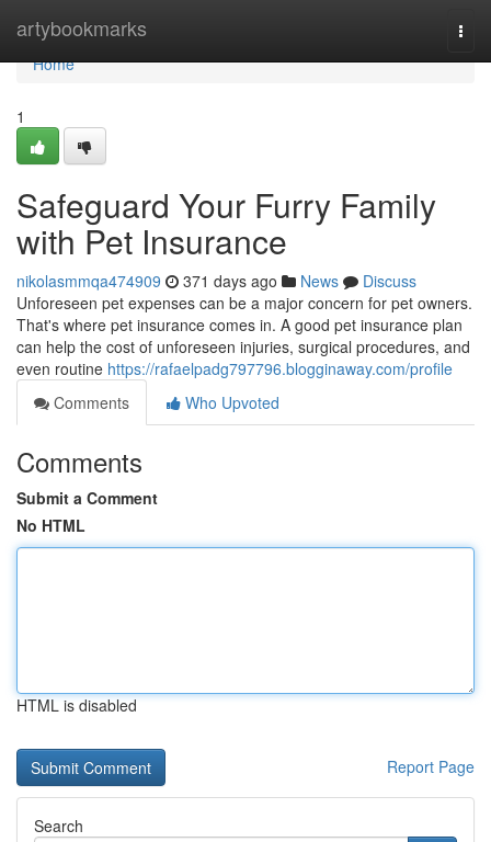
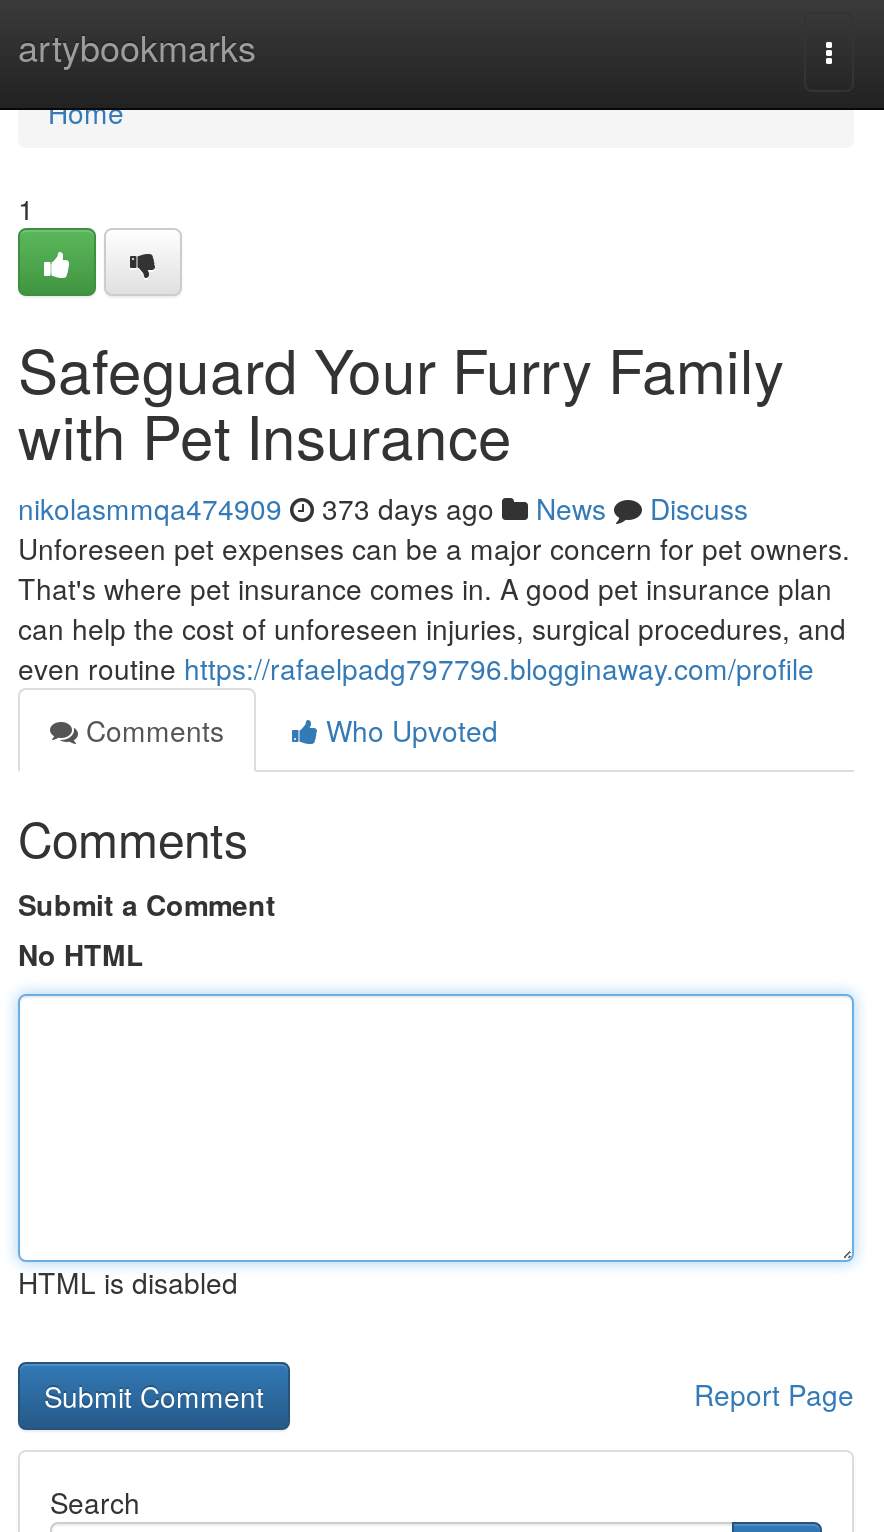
- nikolasmmqa474909 371 days ago News Discuss
+ nikolasmmqa474909 373 days ago News Discuss
